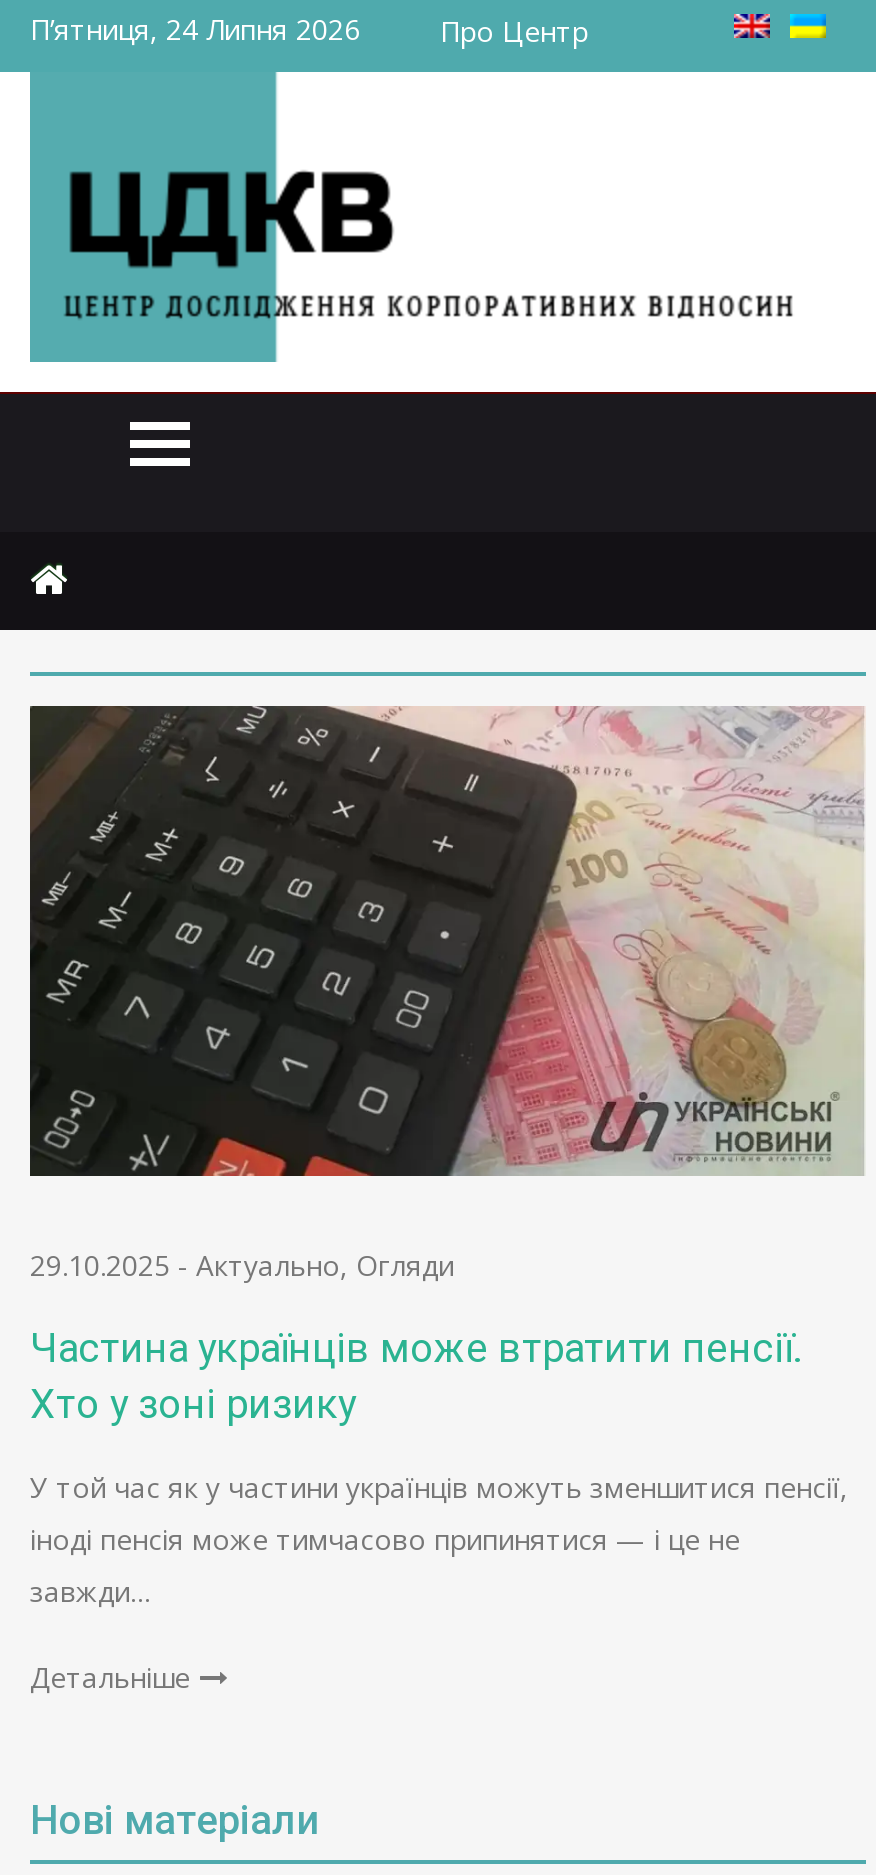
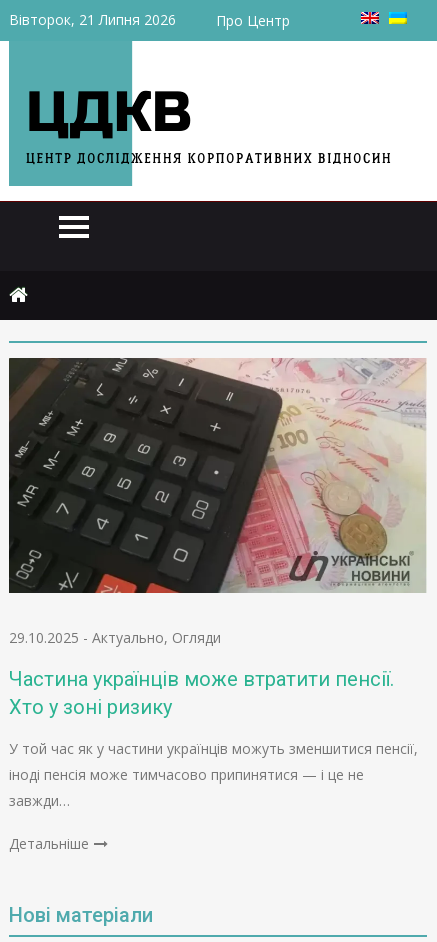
- П’ятниця, 24 Липня 2026
+ Вівторок, 21 Липня 2026
